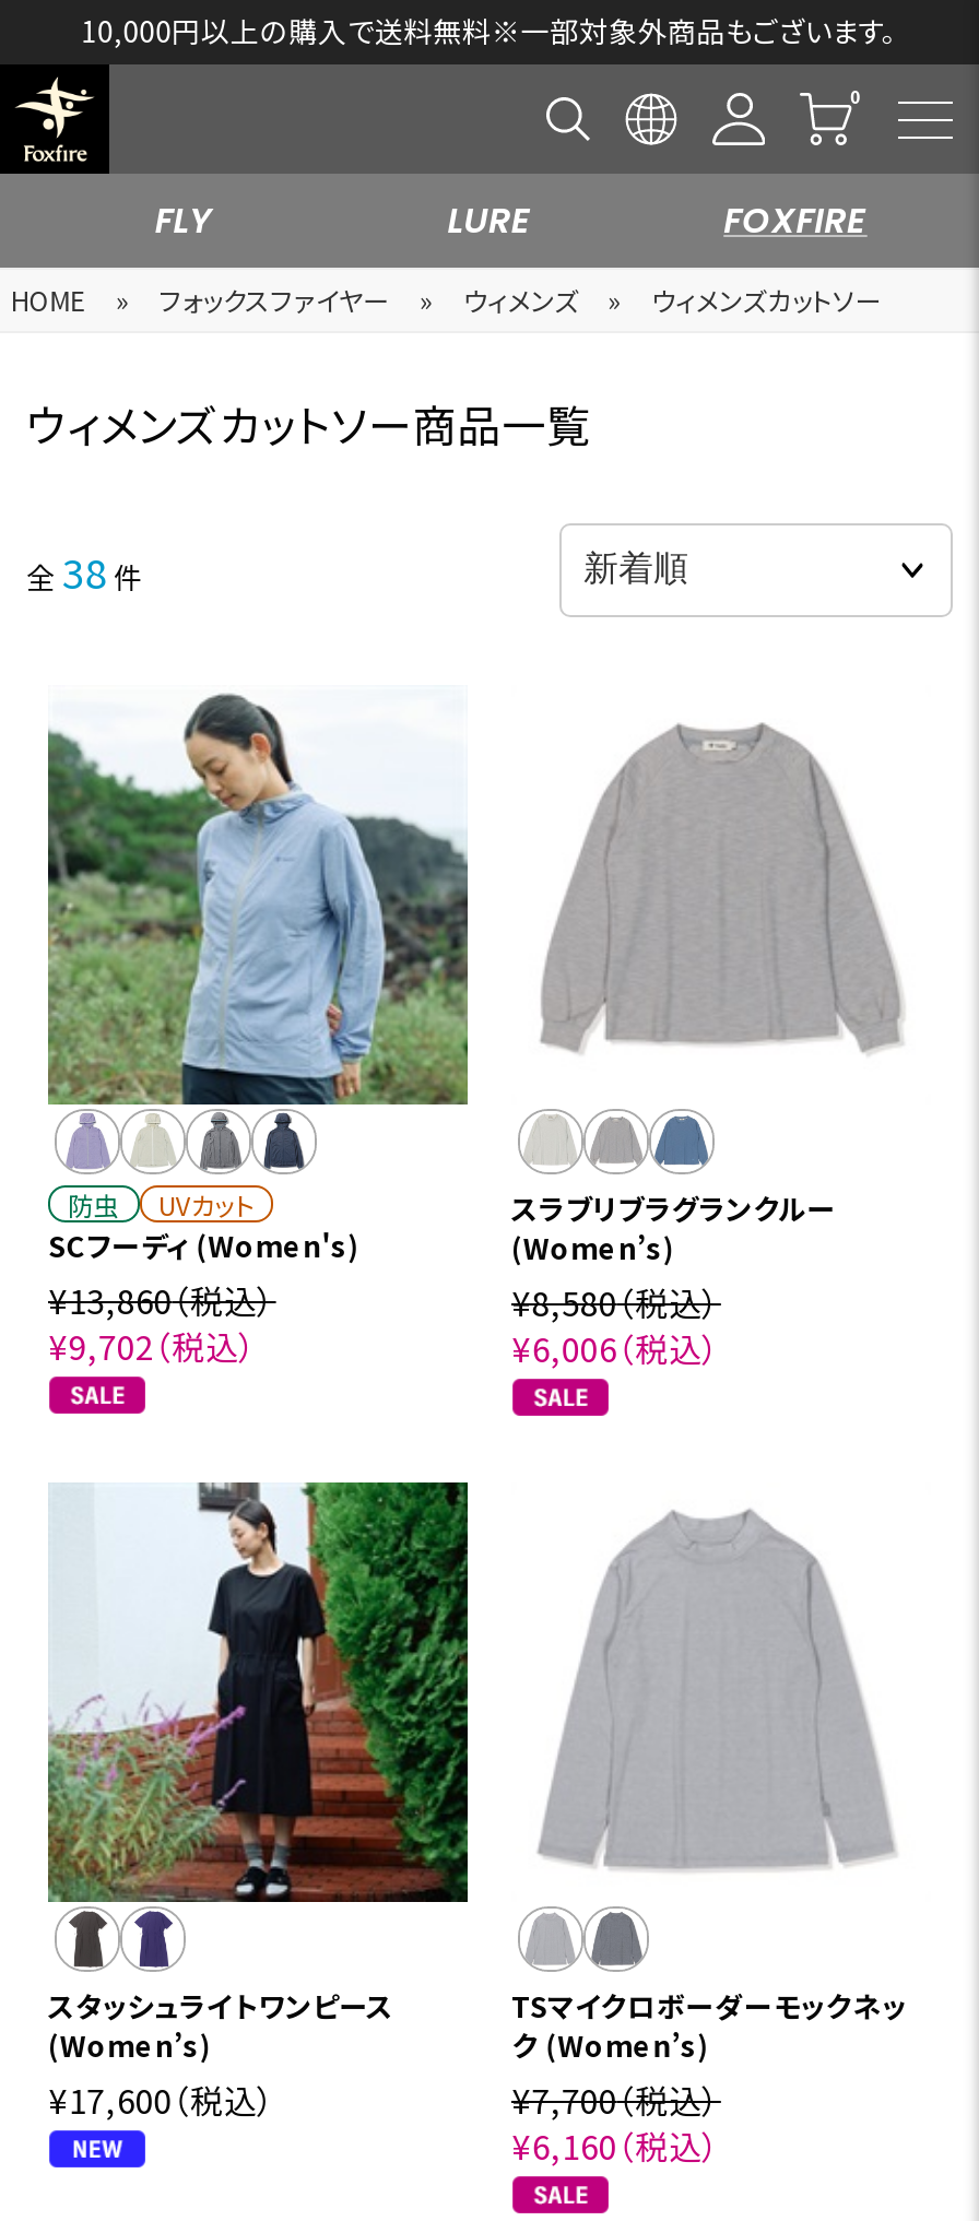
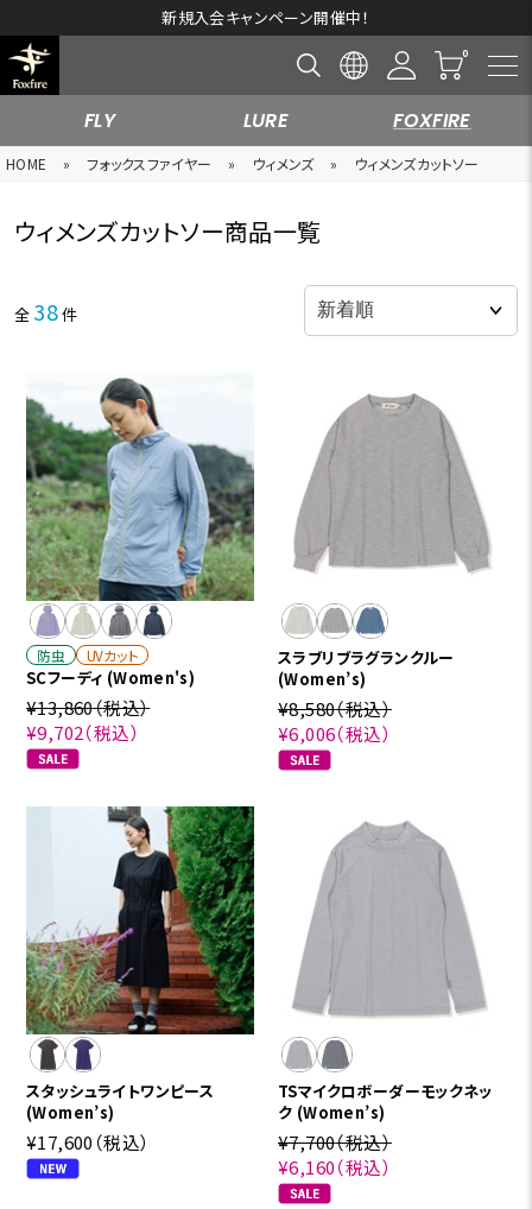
- 10,000円以上の購入で送料無料※一部対象外商品もございます。
+ 新規入会キャンペーン開催中！
